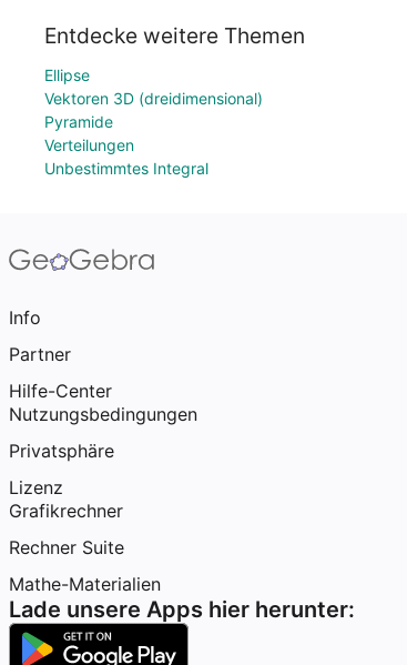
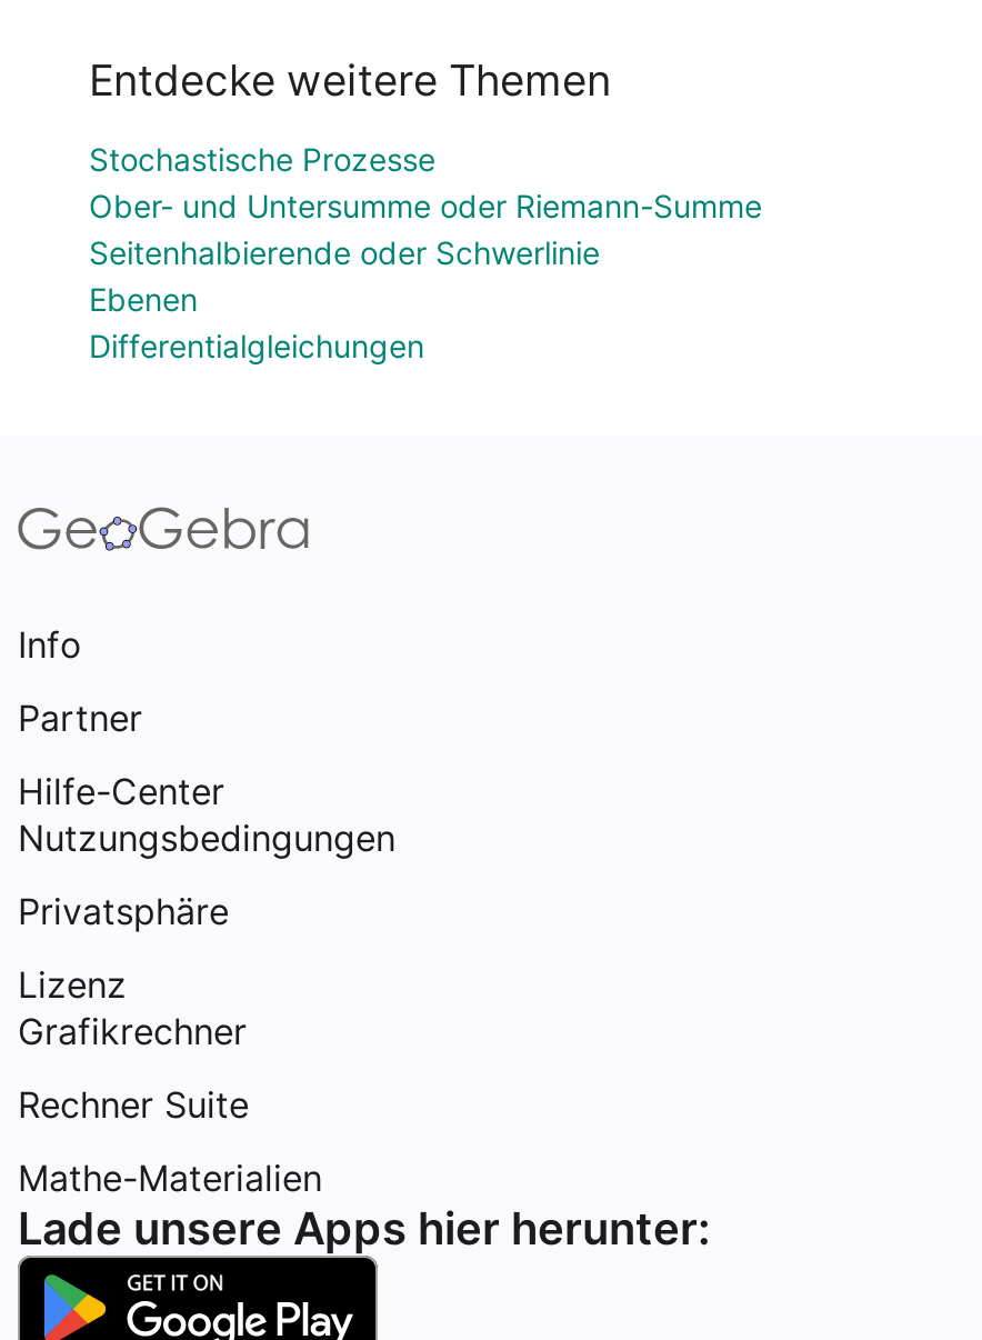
- Ellipse
- Vektoren 3D (dreidimensional)
- Pyramide
- Verteilungen
- Unbestimmtes Integral
+ Stochastische Prozesse
+ Ober- und Untersumme oder Riemann-Summe
+ Seitenhalbierende oder Schwerlinie
+ Ebenen
+ Differentialgleichungen
